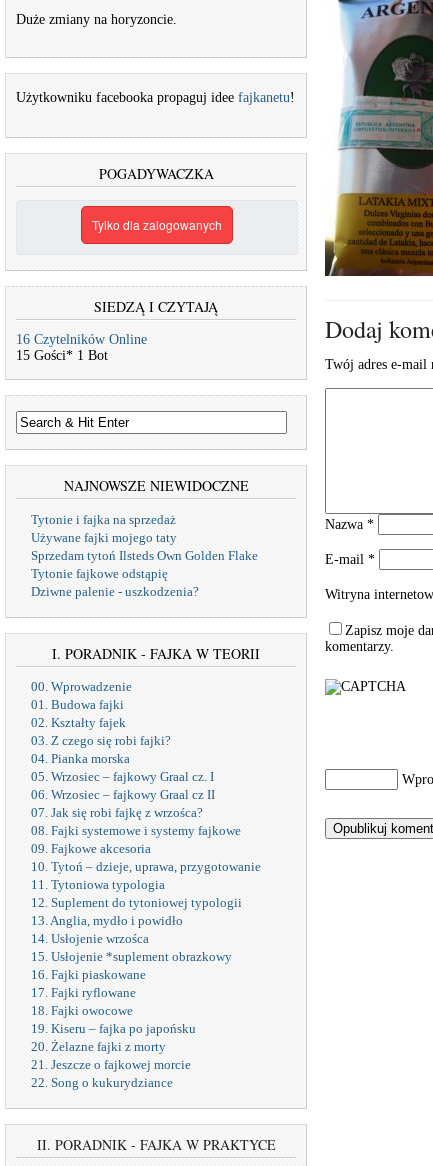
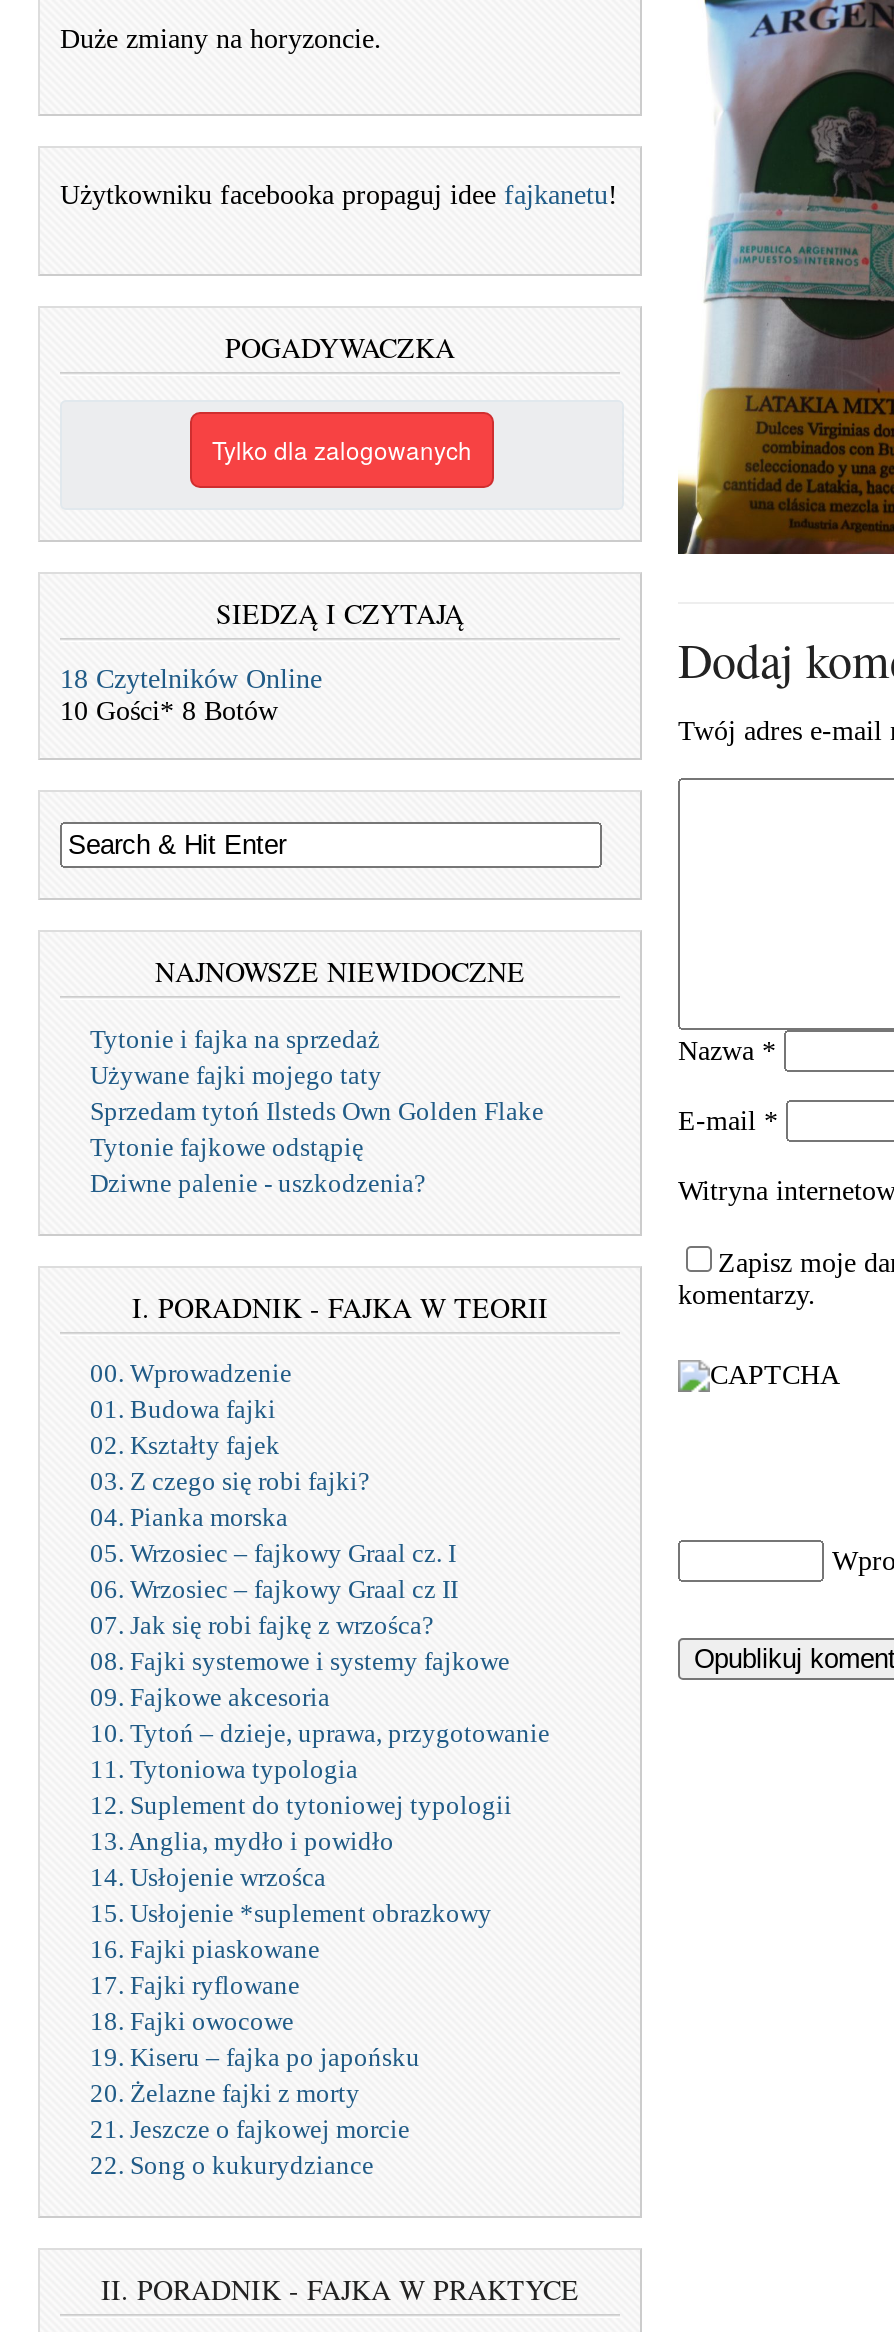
- 16 Czytelników Online
+ 18 Czytelników Online

- 15 Gości* 1 Bot
+ 10 Gości* 8 Botów
